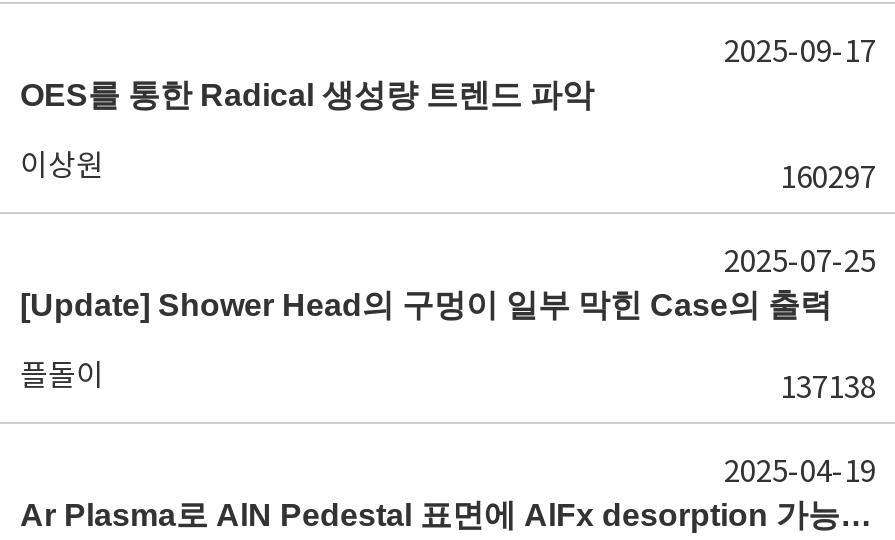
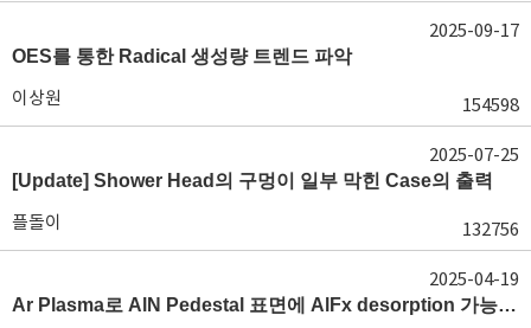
- 160297
+ 154598

- 137138
+ 132756
